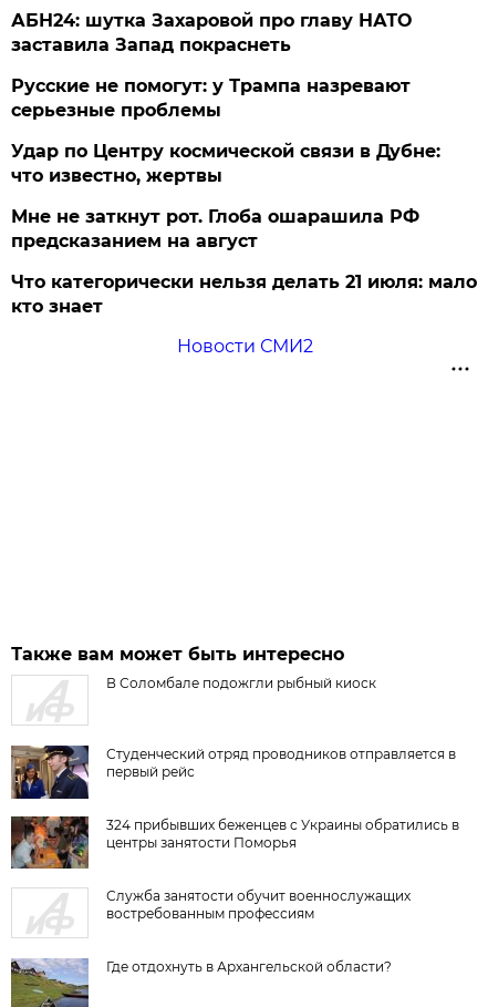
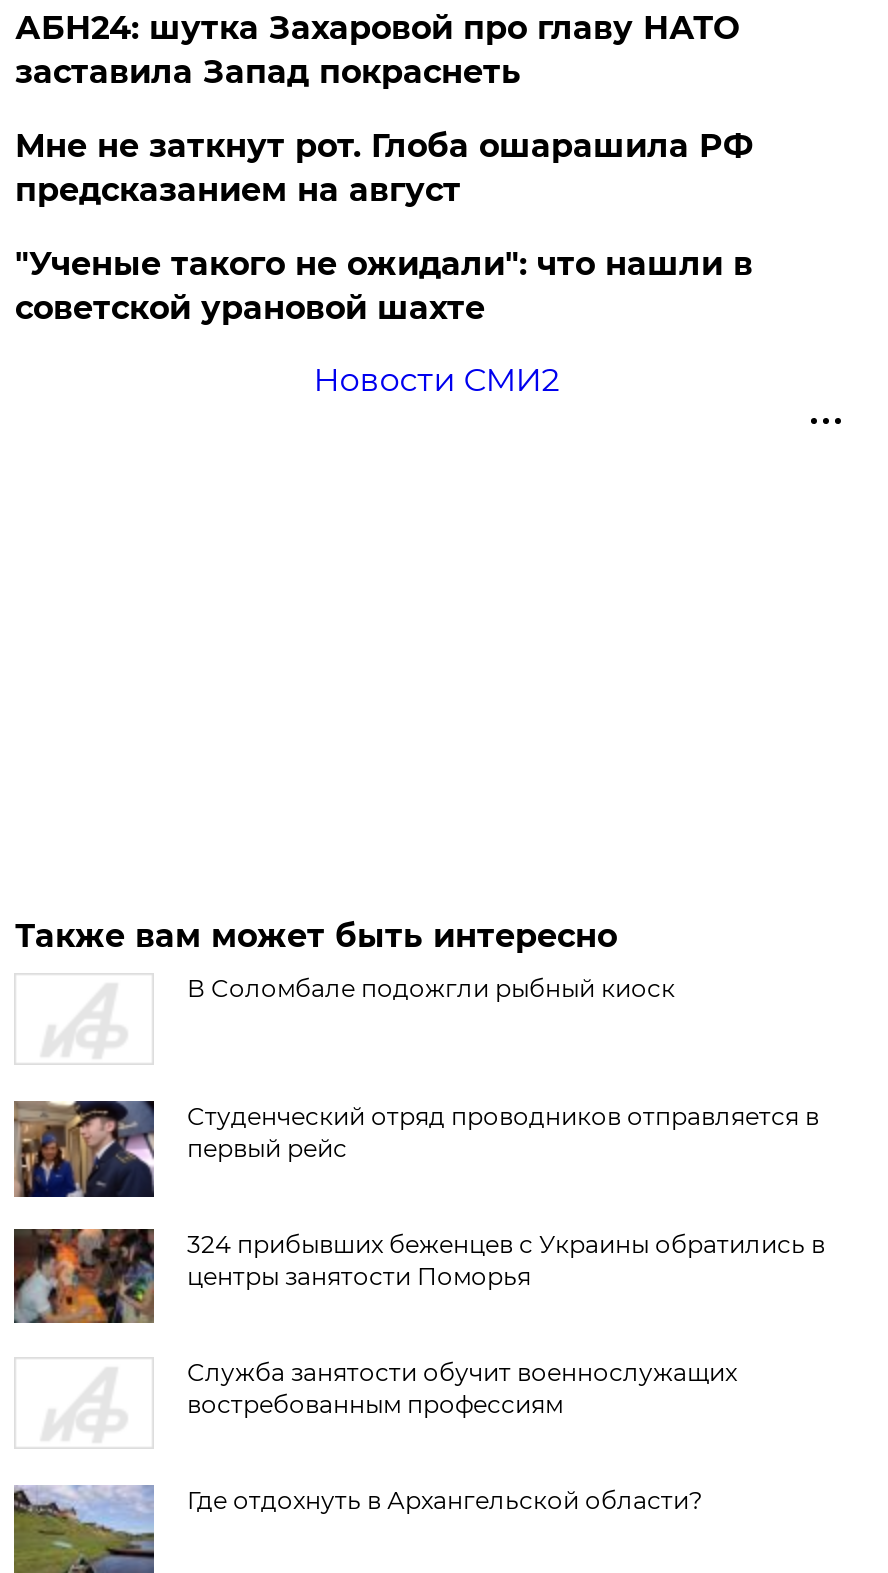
- Русские не помогут: у Трампа назревают
- серьезные проблемы
- Удар по Центру космической связи в Дубне:
- что известно, жертвы

- Что категорически нельзя делать 21 июля: мало
- кто знает
+ "Ученые такого не ожидали": что нашли в
+ советской урановой шахте
